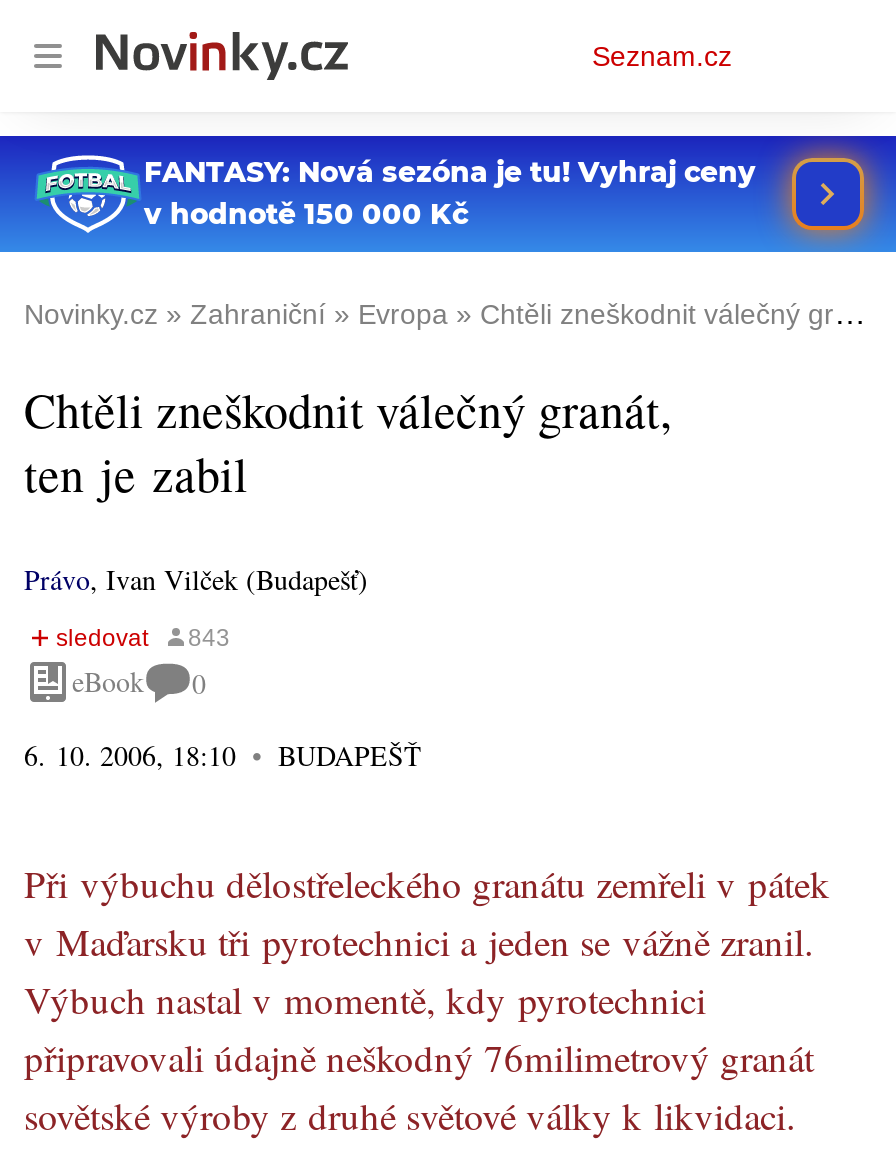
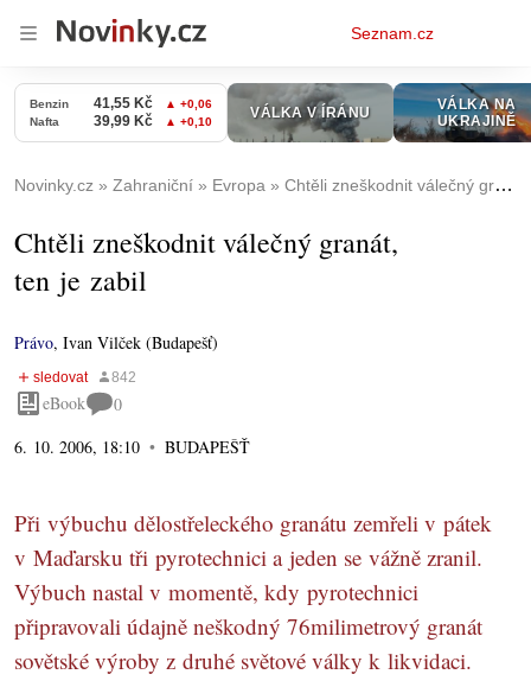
- [image]
+ [image]
